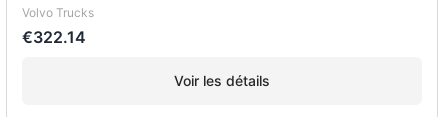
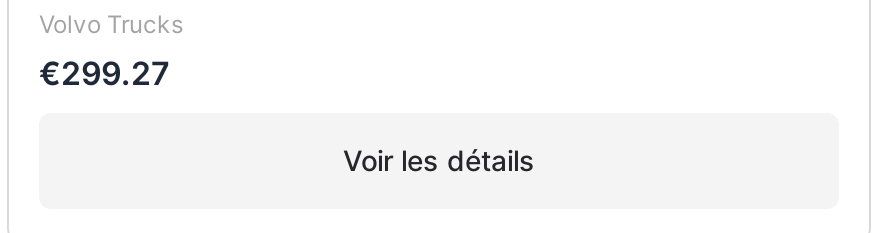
- €322.14
+ €299.27
